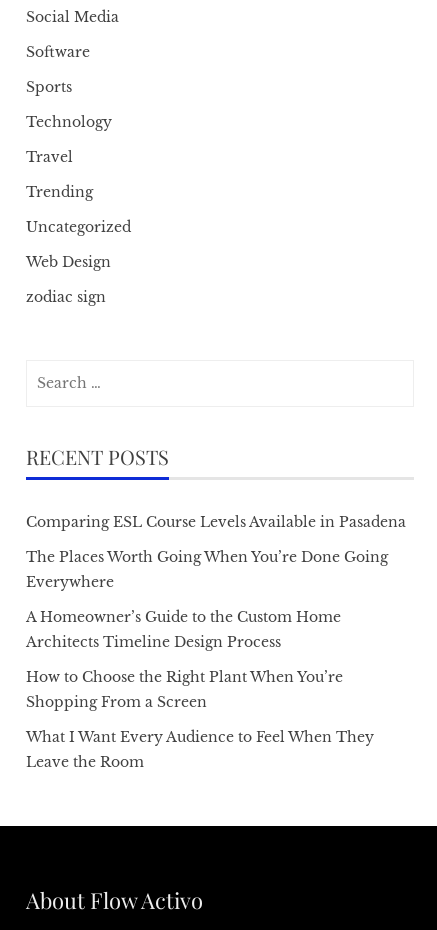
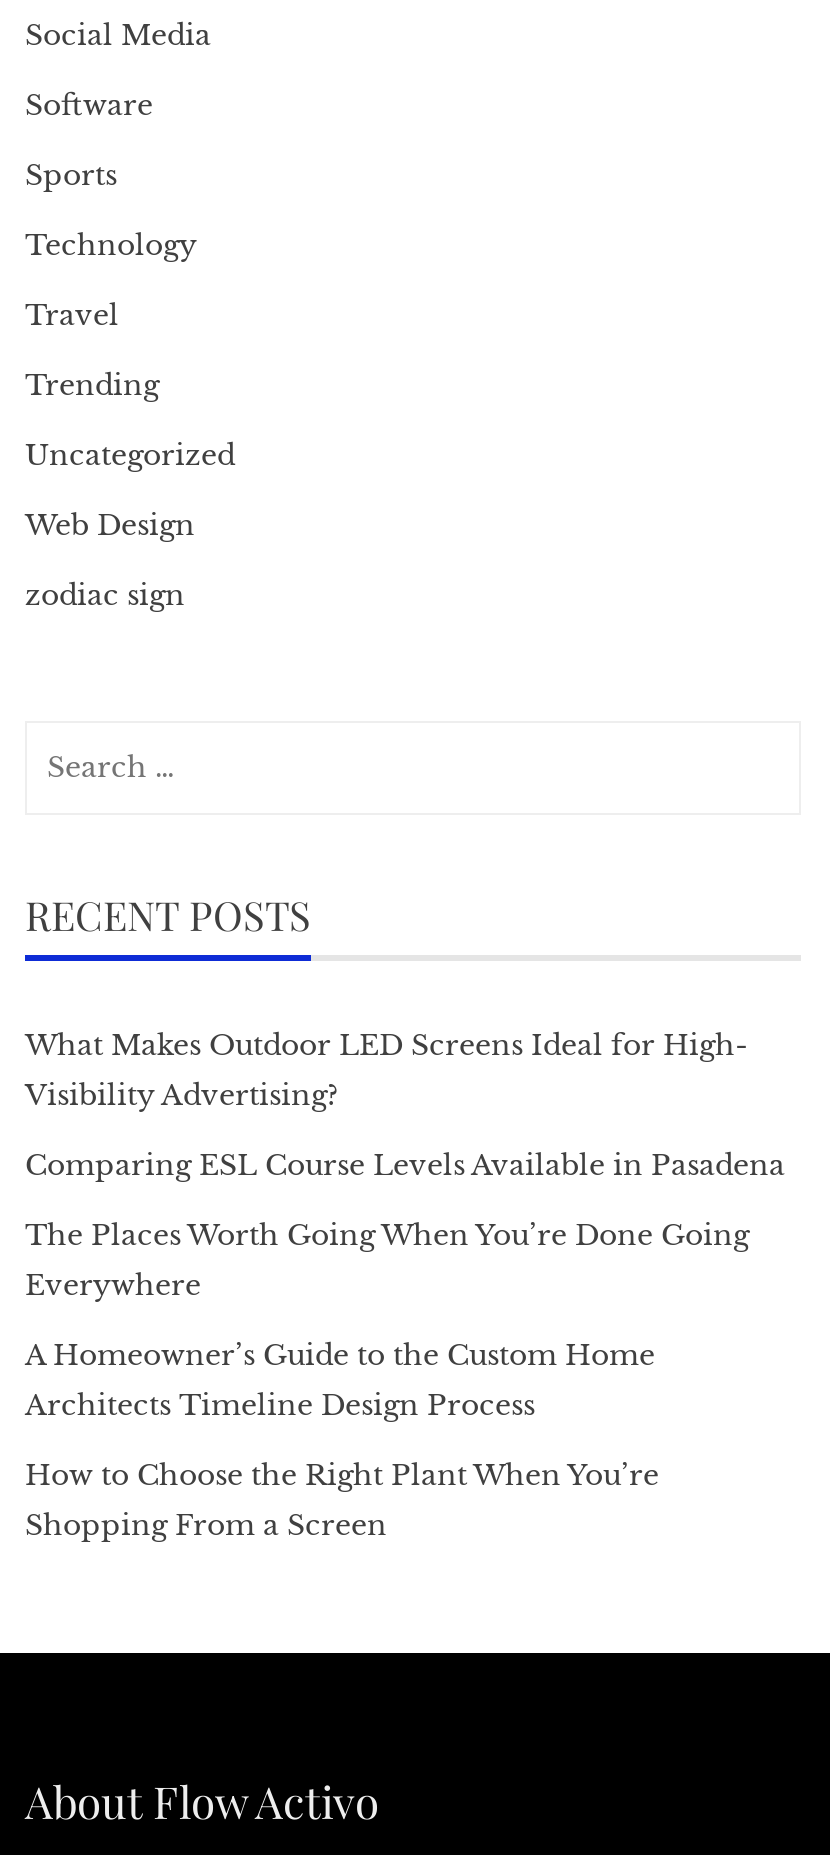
+ What Makes Outdoor LED Screens Ideal for High-
+ Visibility Advertising?

moved down: Comparing ESL Course Levels Available in Pasadena | The Places Worth Going When You’re Done Going | Everywhere | A Homeowner’s Guide to the Custom Home | Architects Timeline Design Process | How to Choose the Right Plant When You’re | Shopping From a Screen

- What I Want Every Audience to Feel When They
- Leave the Room
